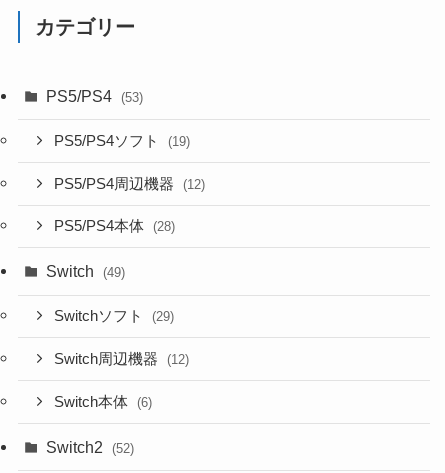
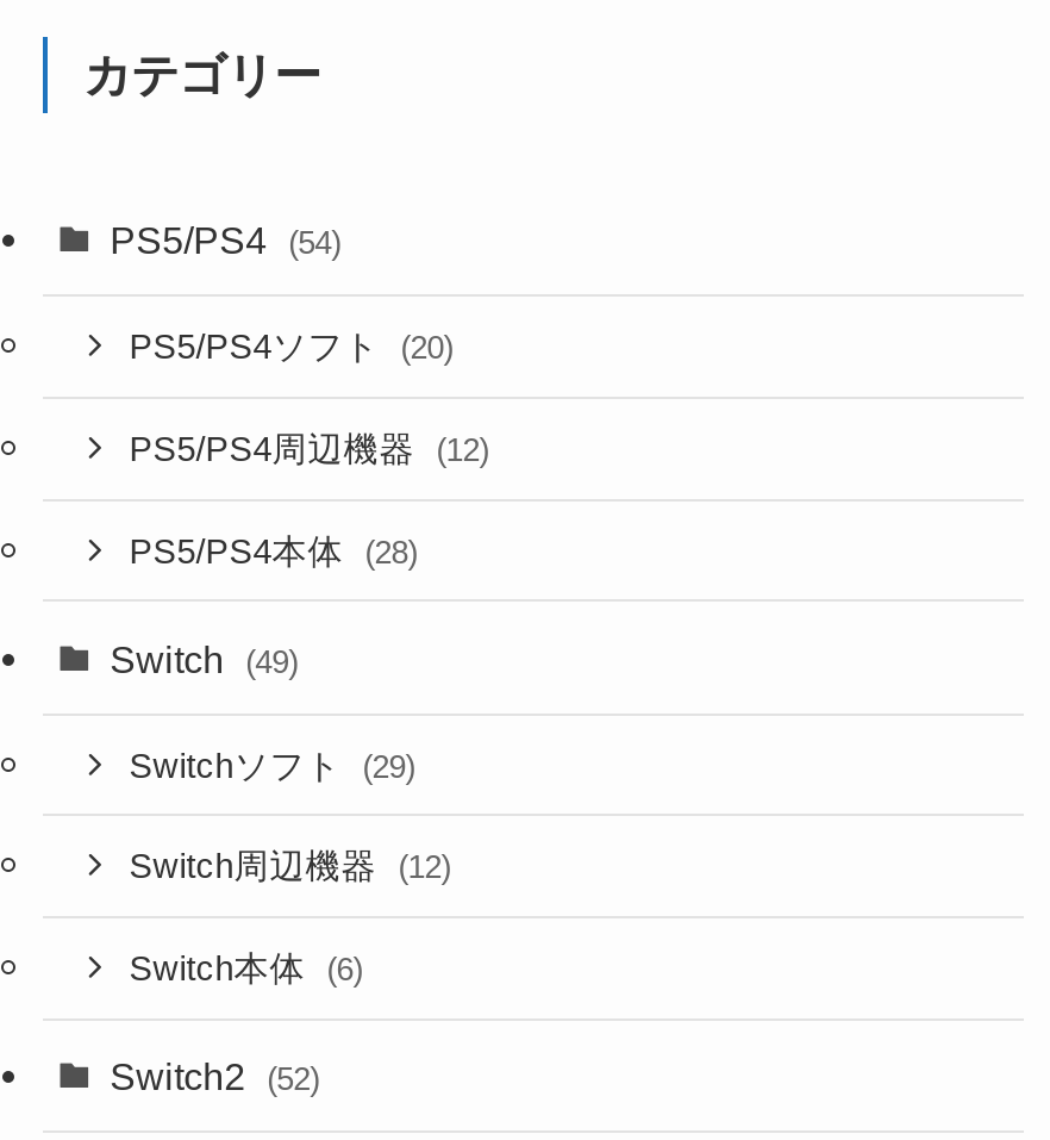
- PS5/PS4 (53)
+ PS5/PS4 (54)

- PS5/PS4ソフト (19)
+ PS5/PS4ソフト (20)
